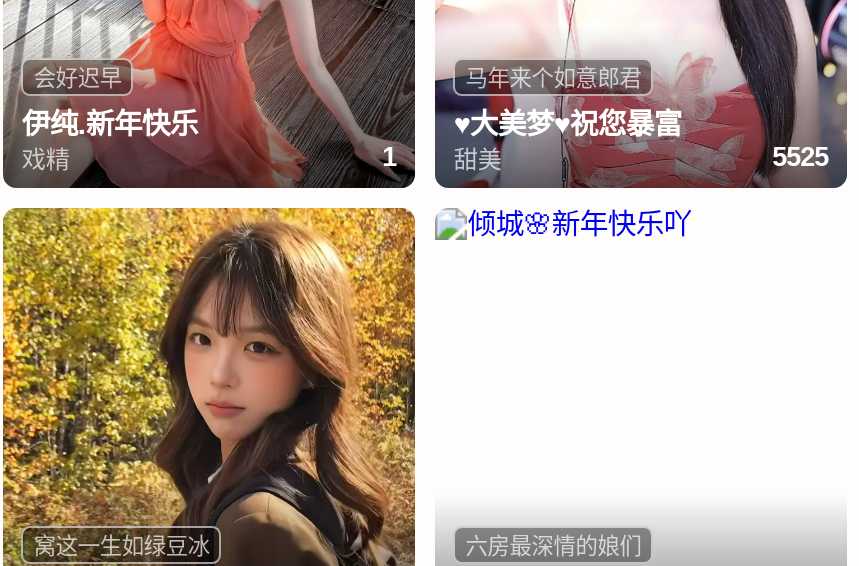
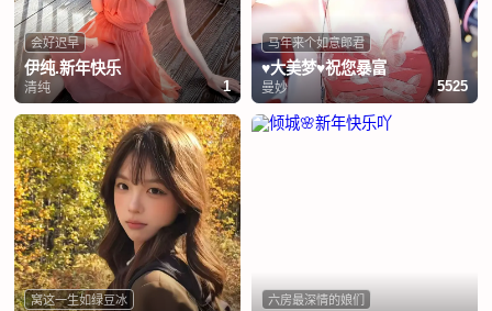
- 戏精
+ 清纯

- 甜美
+ 曼妙
